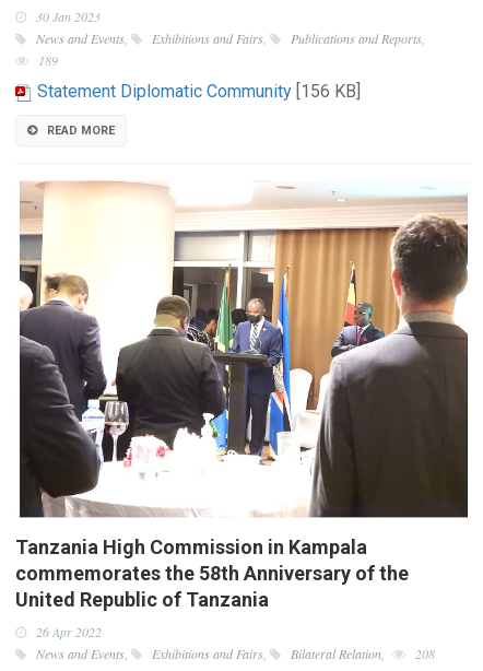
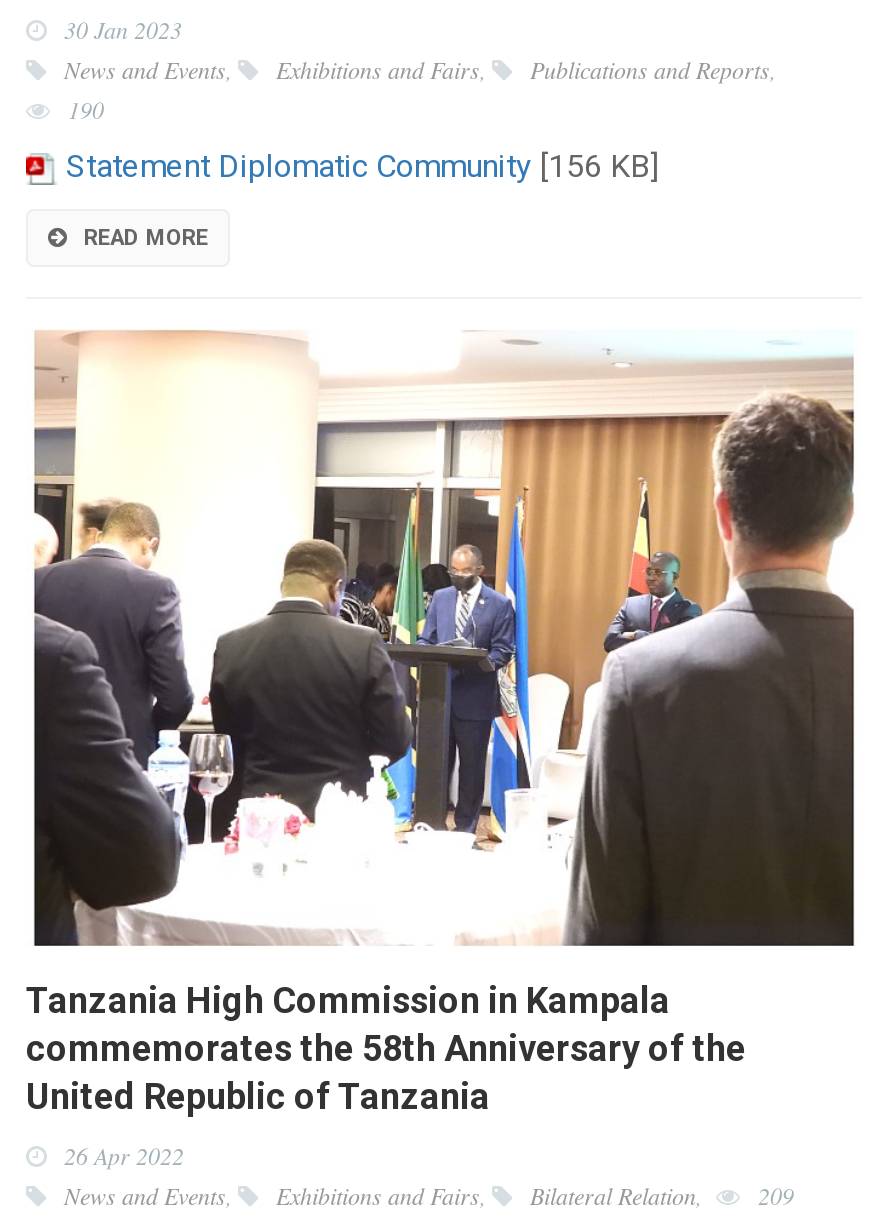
- 189
+ 190

- News and Events, Exhibitions and Fairs, Bilateral Relation, 208
+ News and Events, Exhibitions and Fairs, Bilateral Relation, 209
